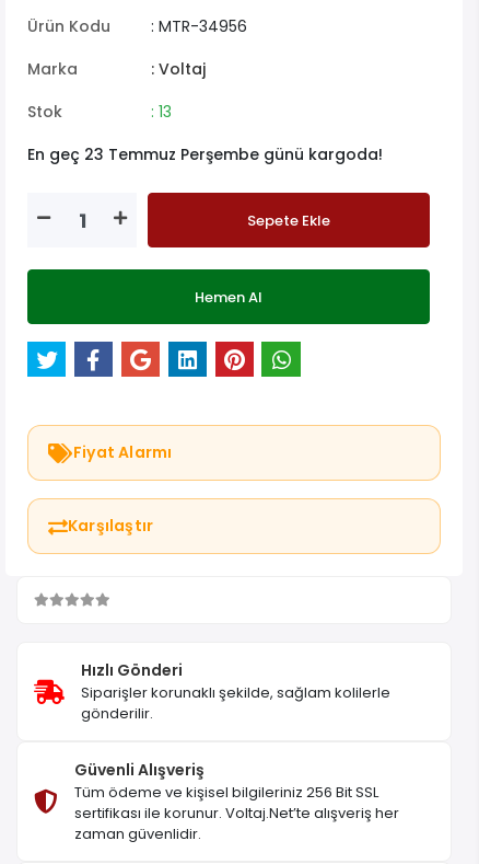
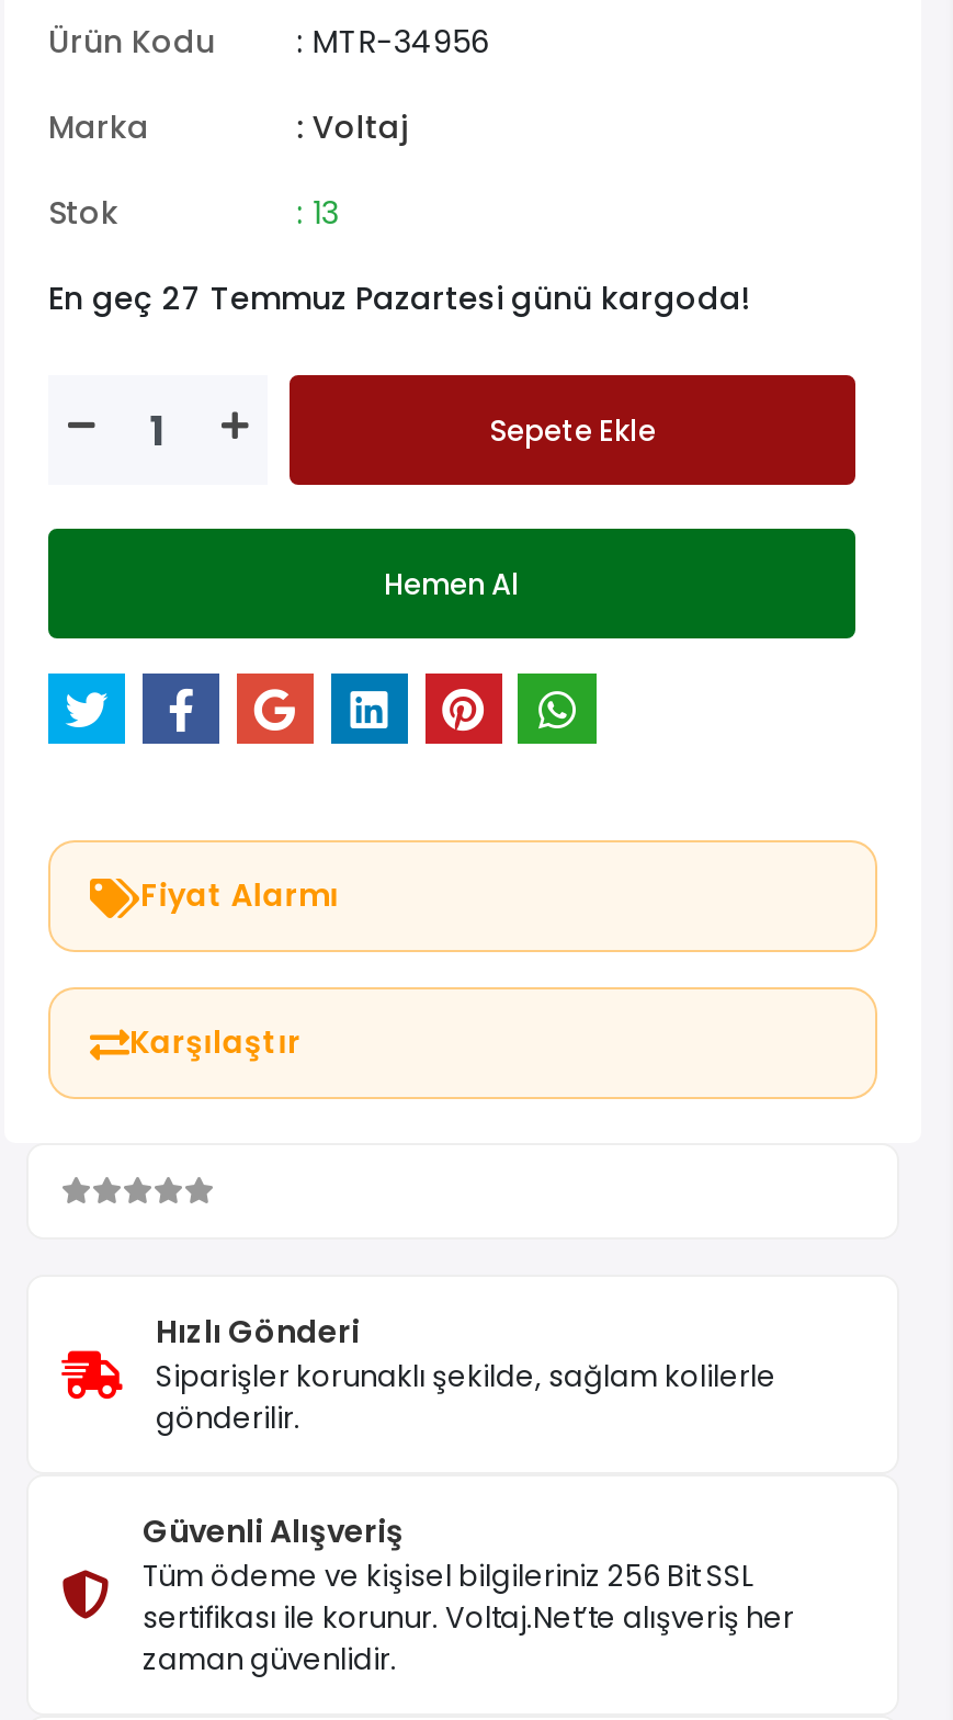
- En geç 23 Temmuz Perşembe günü kargoda!
+ En geç 27 Temmuz Pazartesi günü kargoda!
